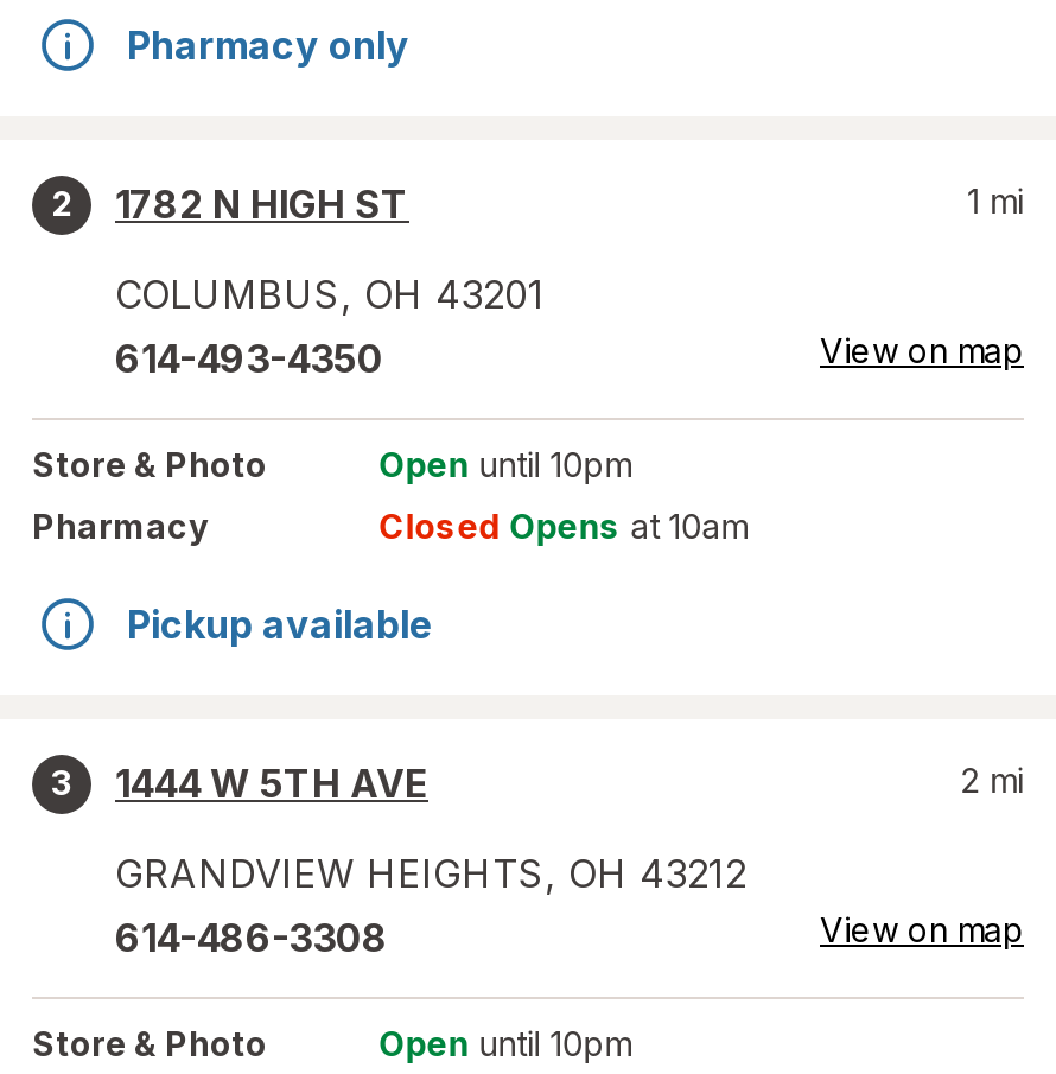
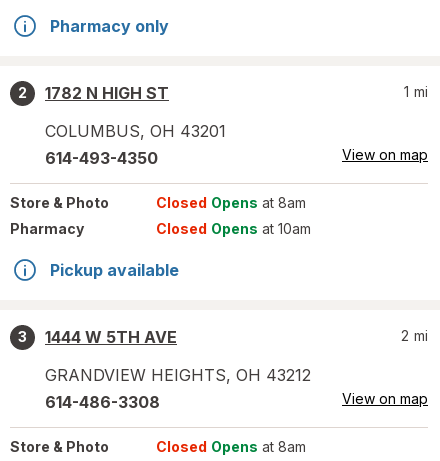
- Open until 10pm
+ Closed Opens at 8am

- Open until 10pm
+ Closed Opens at 8am
